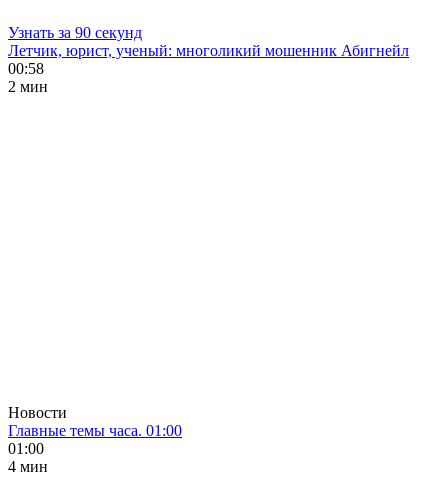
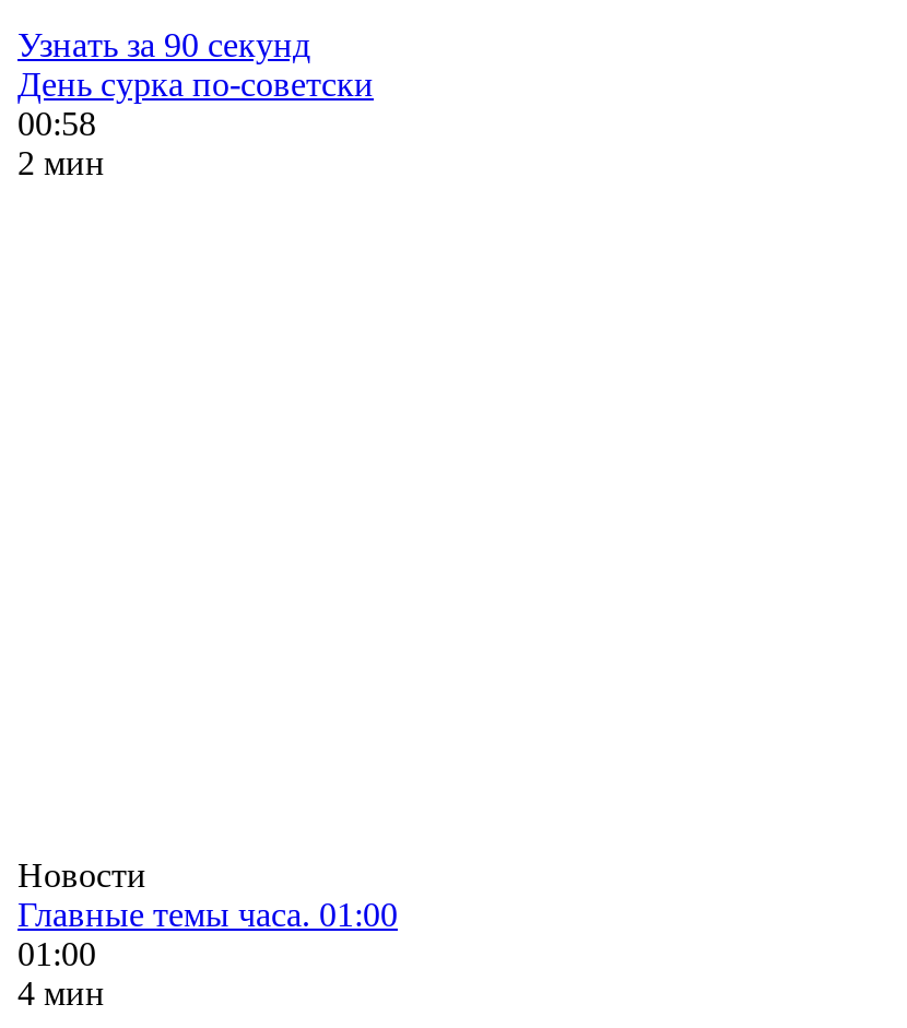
- Летчик, юрист, ученый: многоликий мошенник Абигнейл
+ День сурка по-советски
